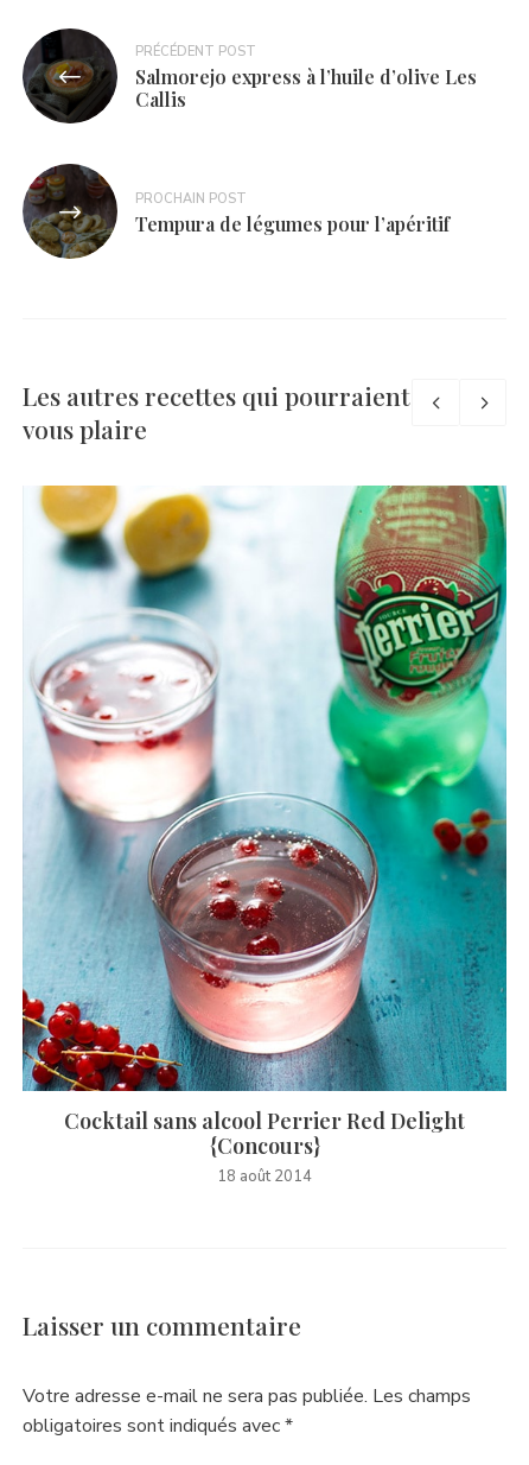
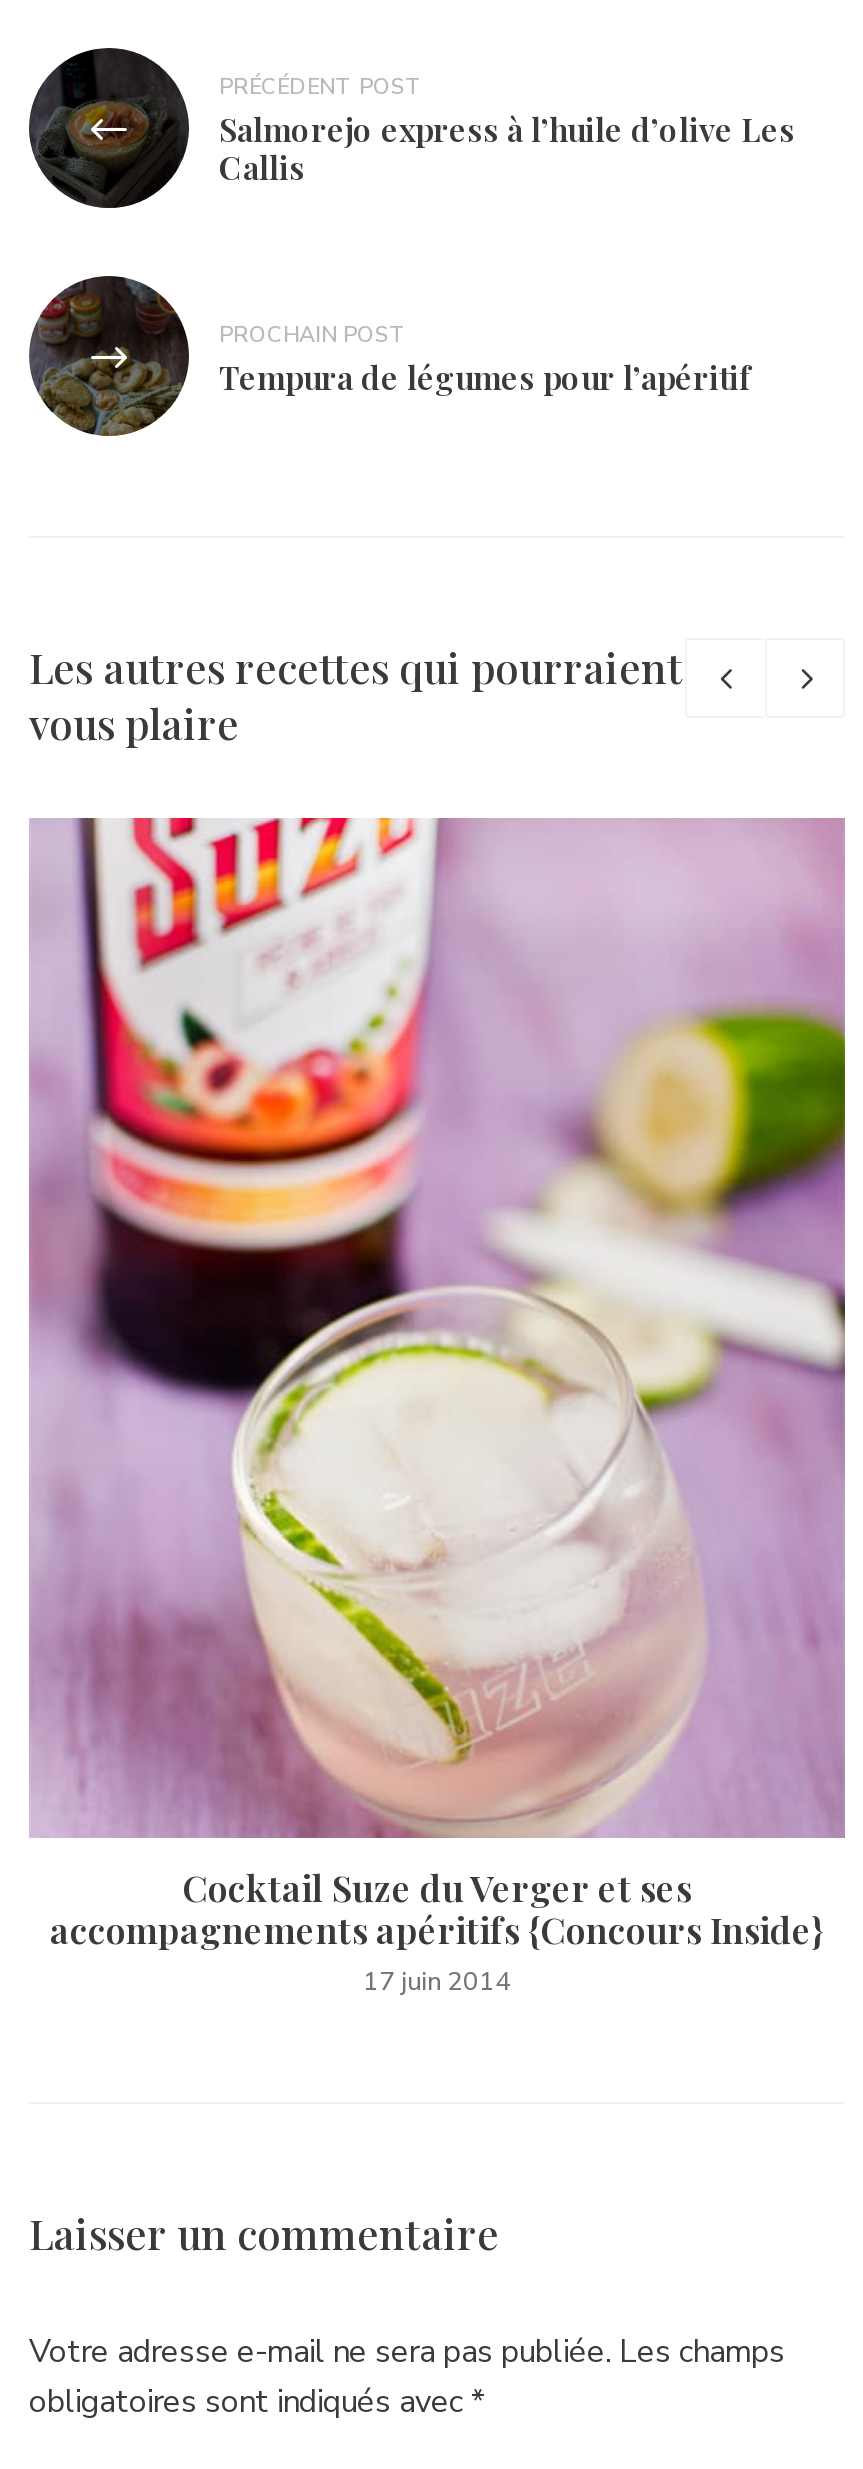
- [image]
- Cocktail sans alcool Perrier Red Delight
- {Concours}
- 18 août 2014
+ [image]
+ Cocktail Suze du Verger et ses
+ accompagnements apéritifs {Concours Inside}
+ 17 juin 2014
